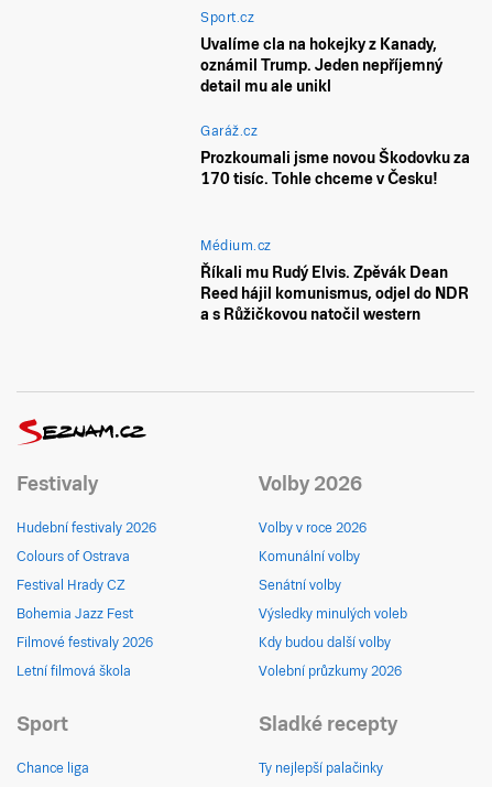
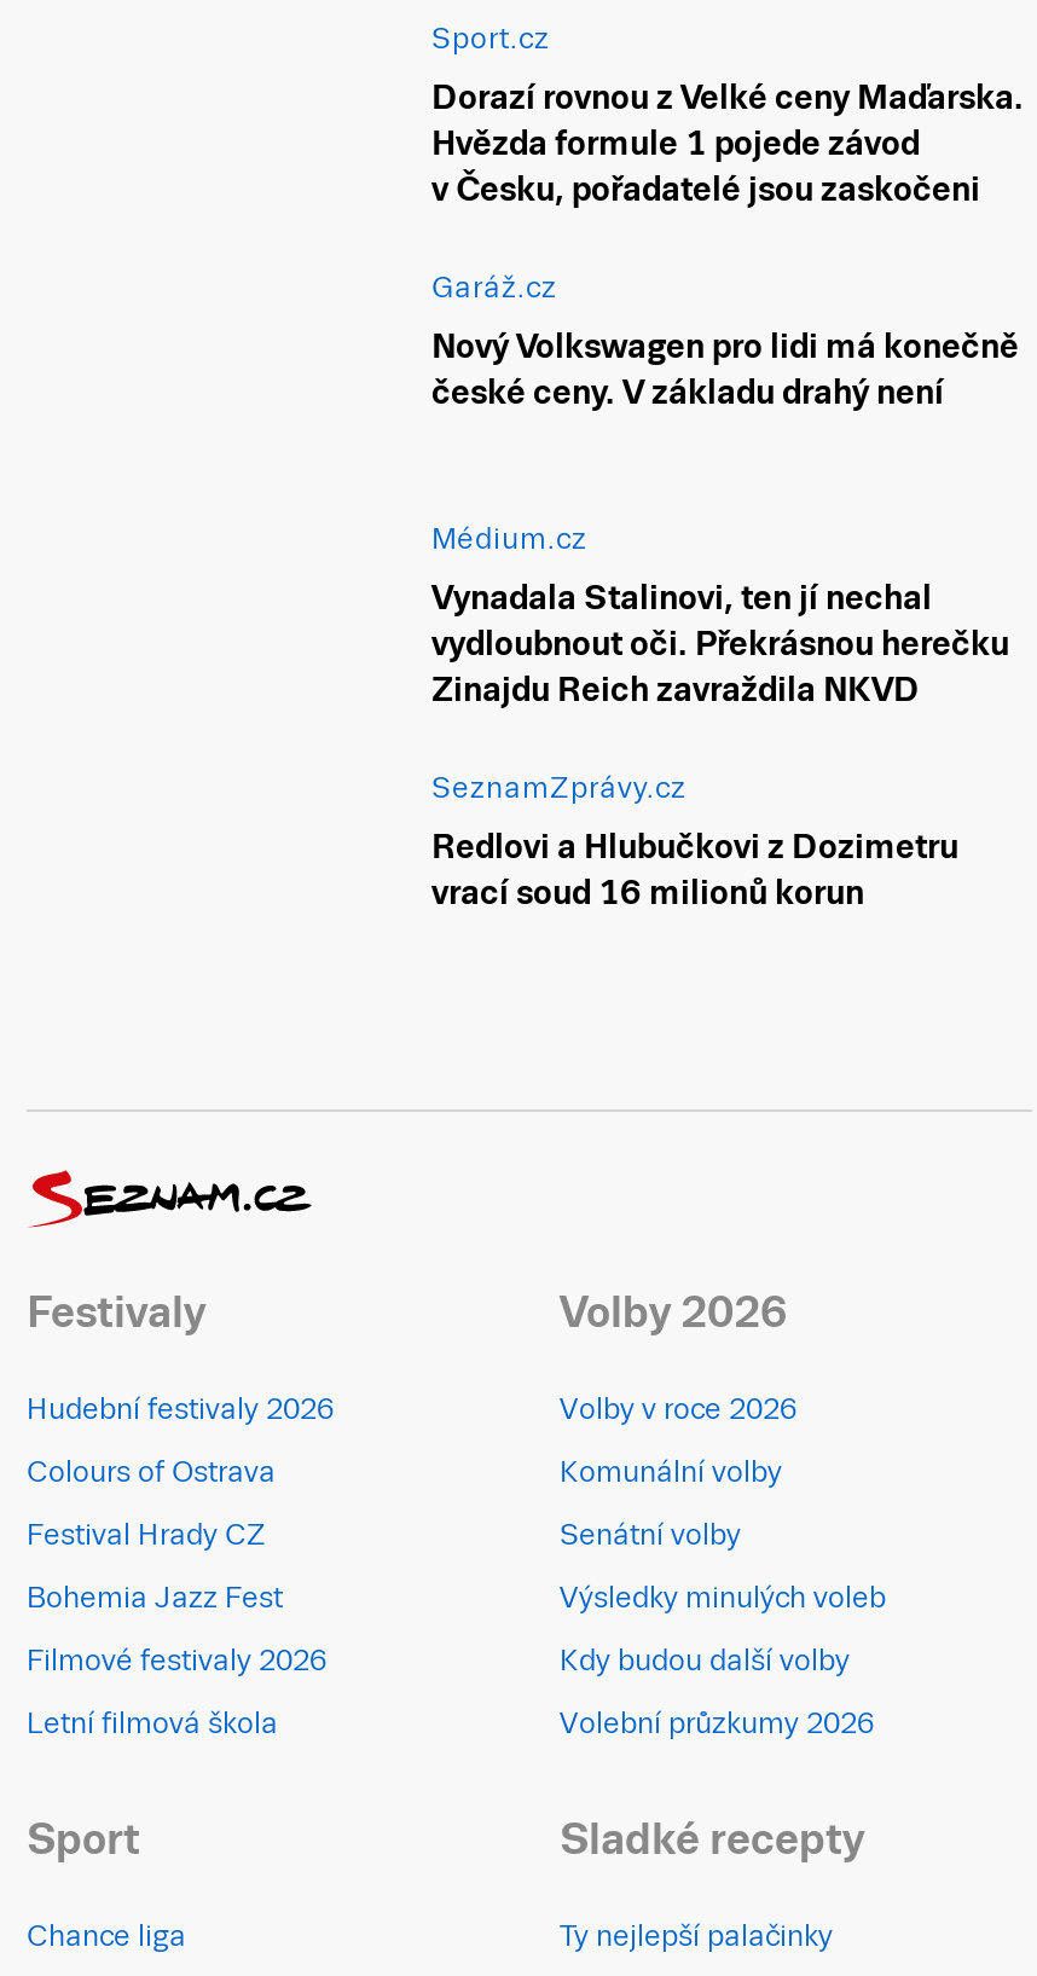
- Uvalíme cla na hokejky z Kanady,
- oznámil Trump. Jeden nepříjemný
- detail mu ale unikl
+ Dorazí rovnou z Velké ceny Maďarska.
+ Hvězda formule 1 pojede závod
+ v Česku, pořadatelé jsou zaskočeni

- Prozkoumali jsme novou Škodovku za
- 170 tisíc. Tohle chceme v Česku!
+ Nový Volkswagen pro lidi má konečně
+ české ceny. V základu drahý není

- Říkali mu Rudý Elvis. Zpěvák Dean
- Reed hájil komunismus, odjel do NDR
- a s Růžičkovou natočil western
+ Vynadala Stalinovi, ten jí nechal
+ vydloubnout oči. Překrásnou herečku
+ Zinajdu Reich zavraždila NKVD
+ SeznamZprávy.cz
+ Redlovi a Hlubučkovi z Dozimetru
+ vrací soud 16 milionů korun
